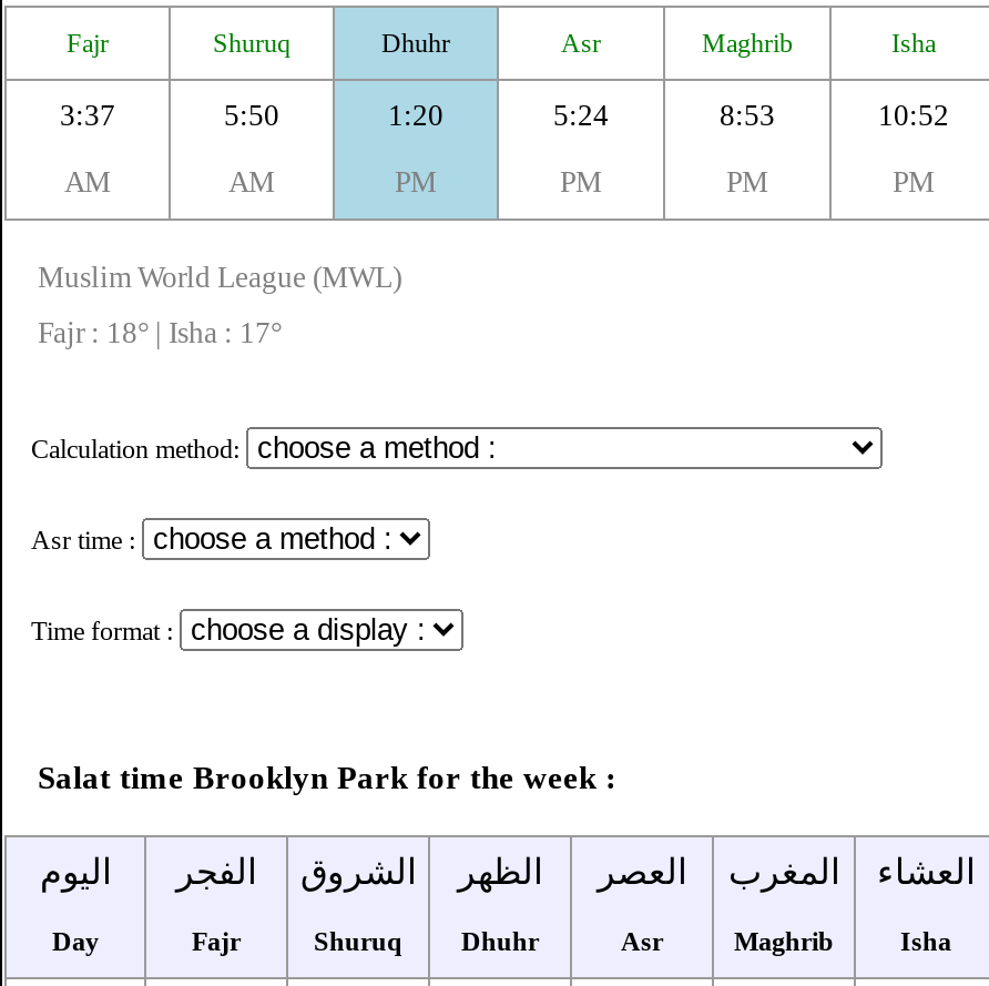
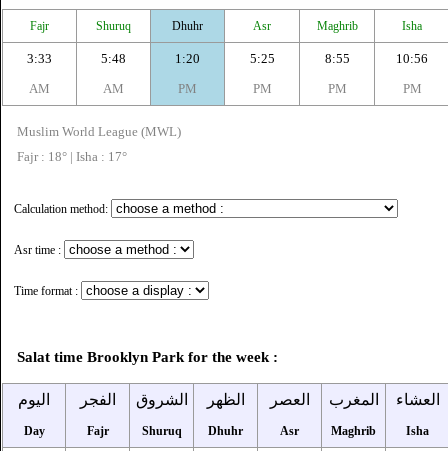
- 3:37
+ 3:33

- 5:50
+ 5:48

- 5:24
+ 5:25

- 8:53
+ 8:55

- 10:52
+ 10:56
